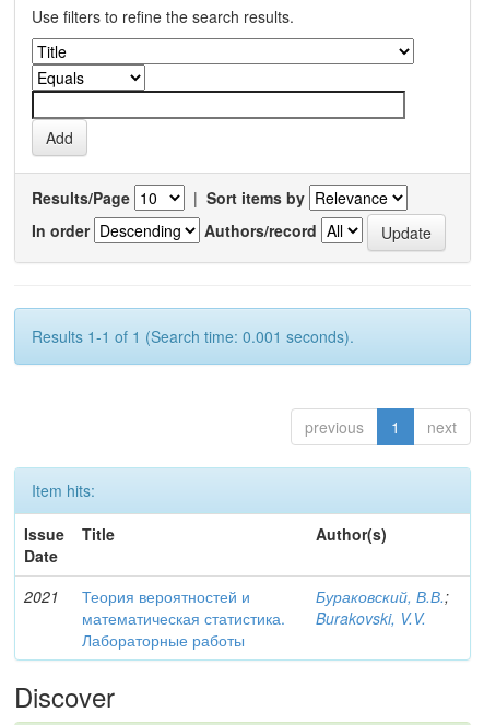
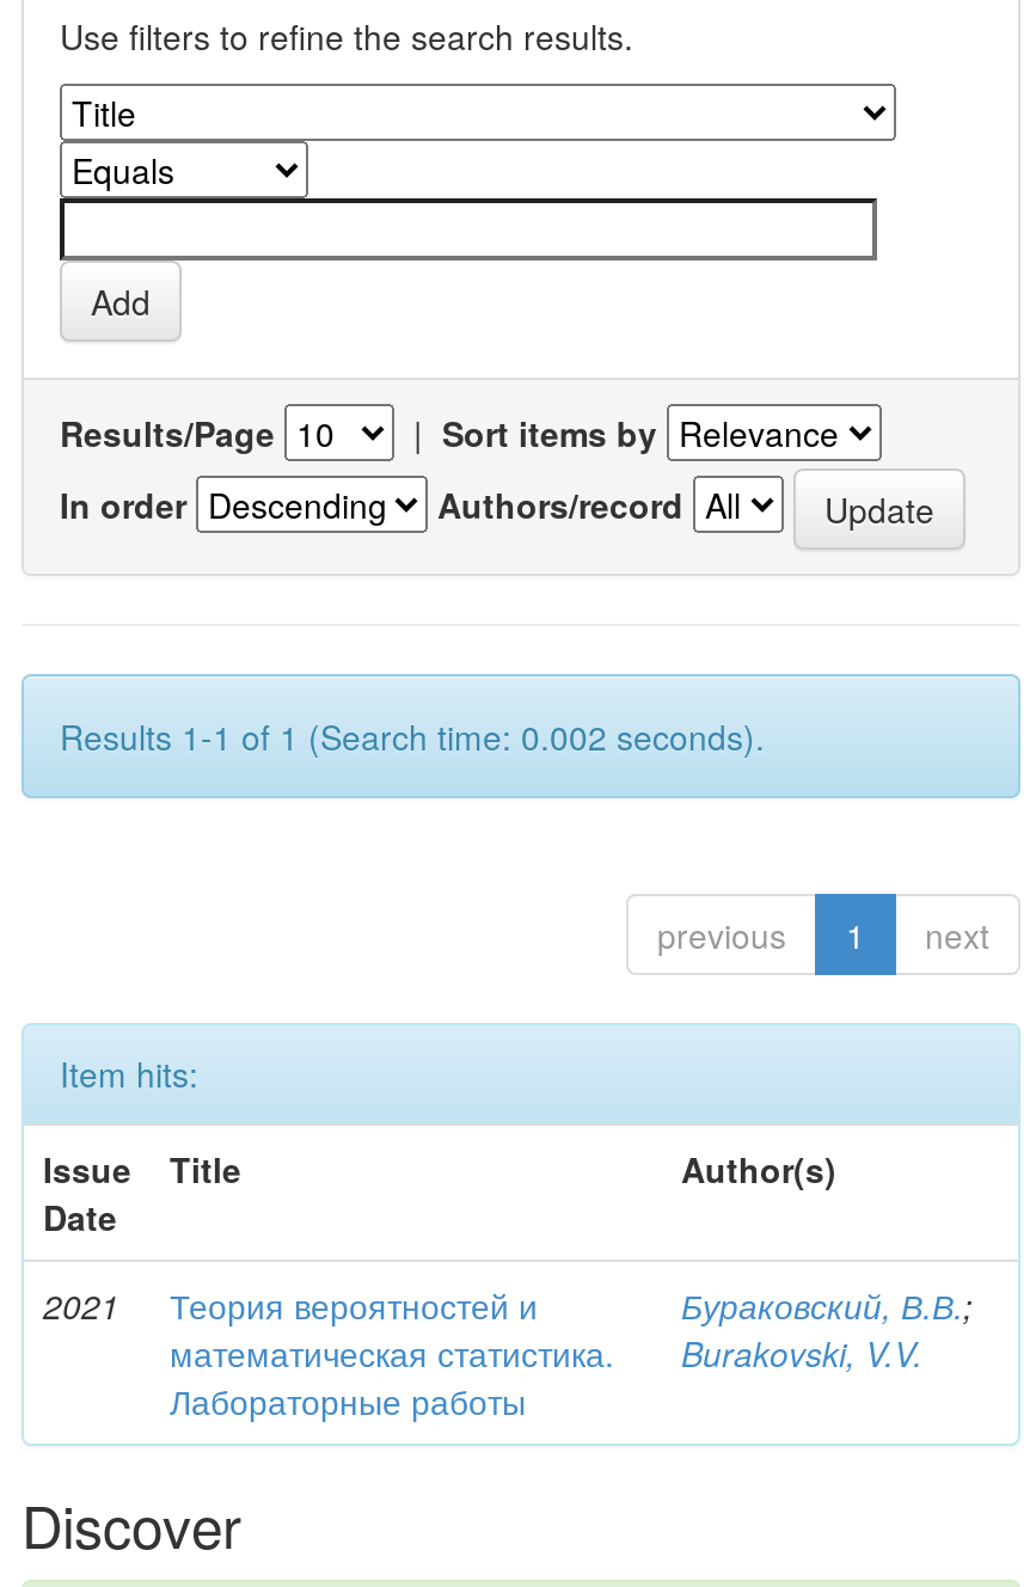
- Results 1-1 of 1 (Search time: 0.001 seconds).
+ Results 1-1 of 1 (Search time: 0.002 seconds).
